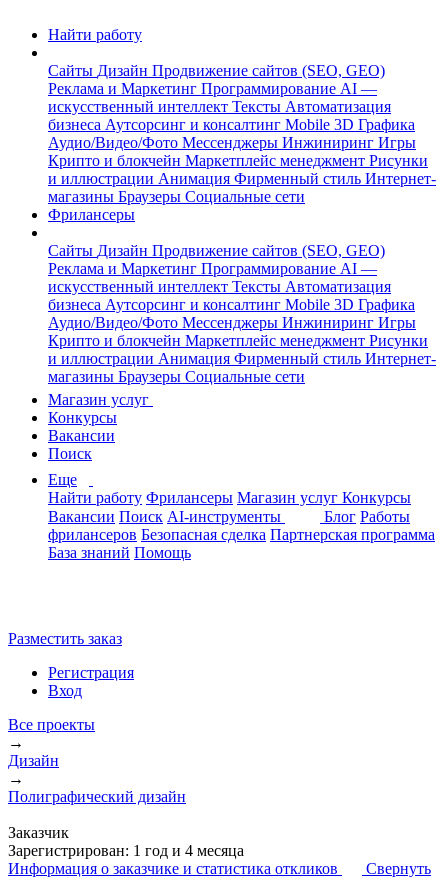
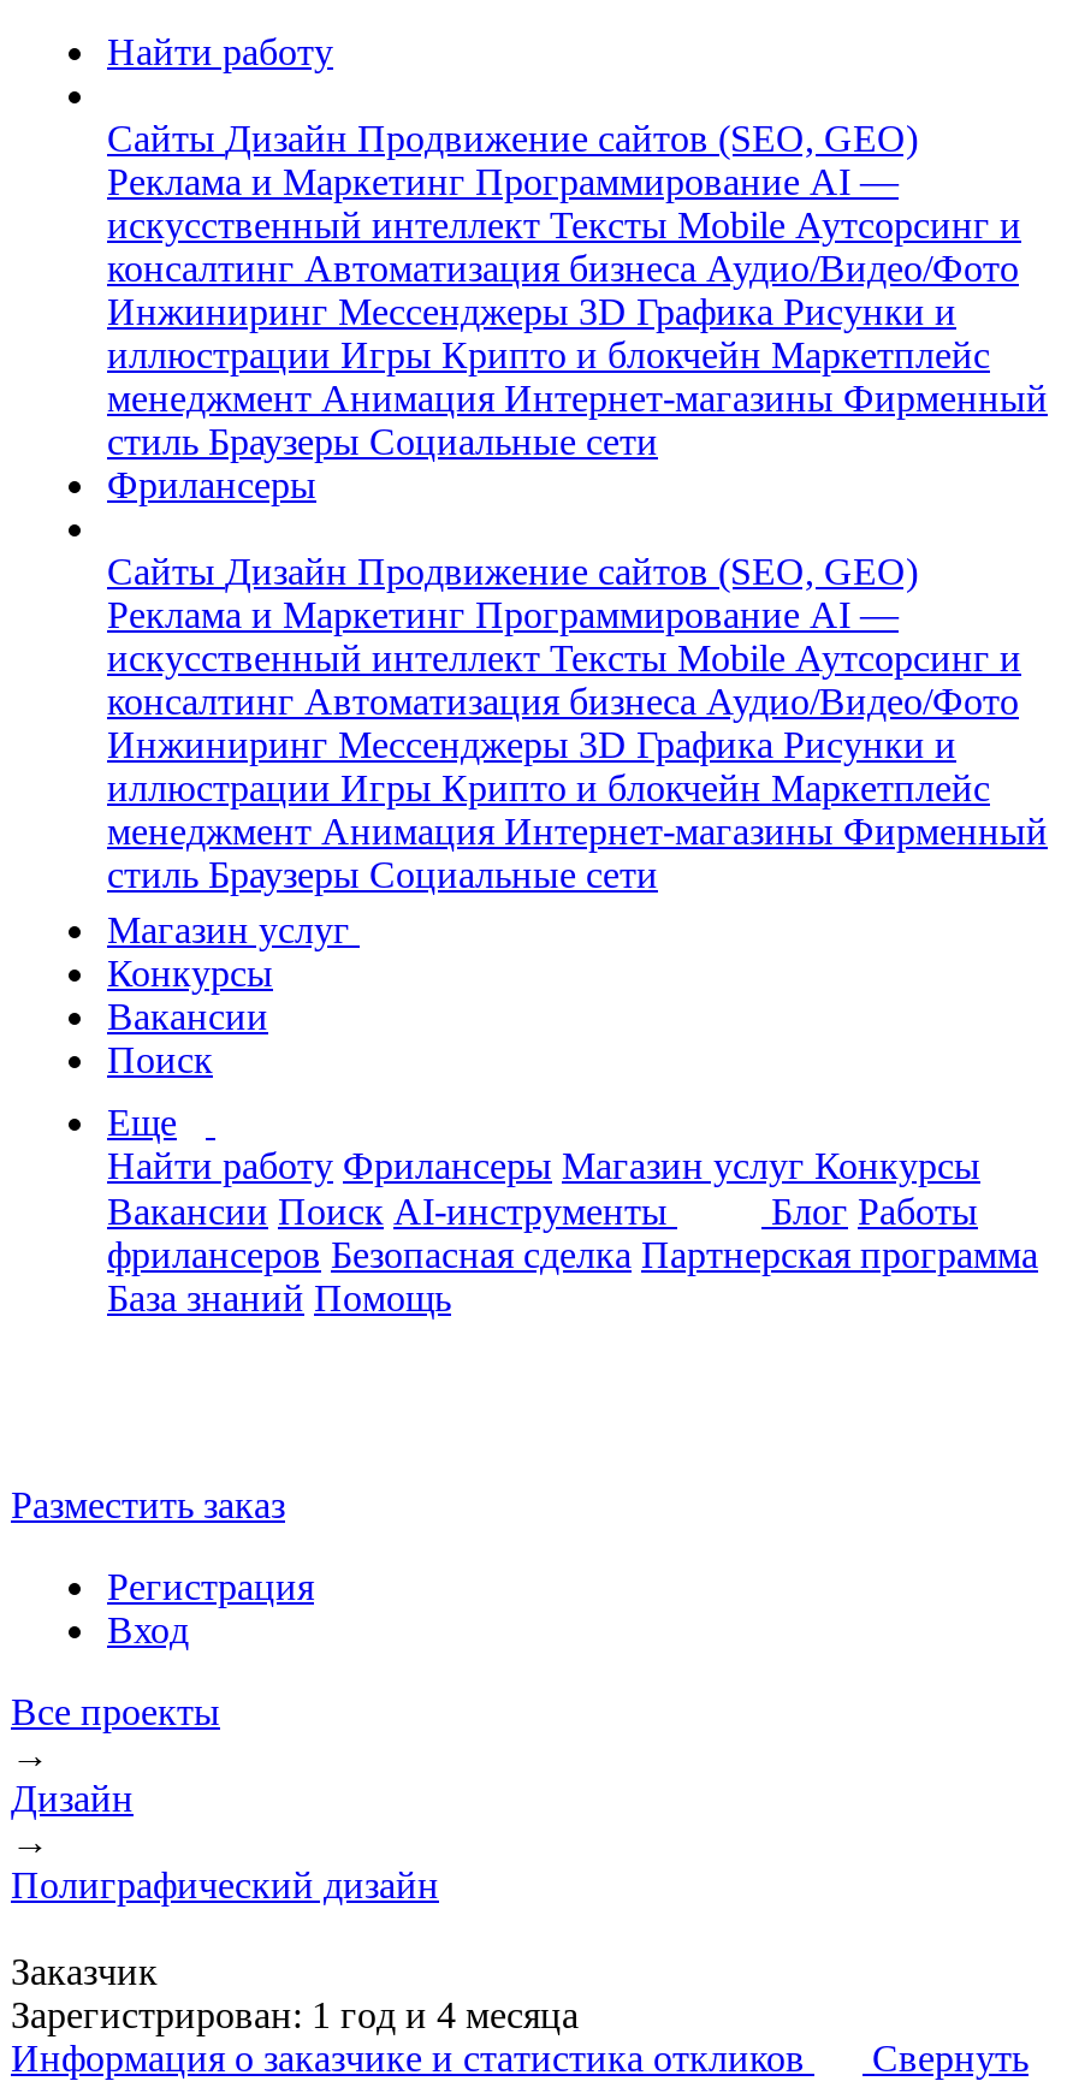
- искусственный интеллект Тексты Автоматизация
- бизнеса Аутсорсинг и консалтинг Mobile 3D Графика
- Аудио/Видео/Фото Мессенджеры Инжиниринг Игры
- Крипто и блокчейн Маркетплейс менеджмент Рисунки
- и иллюстрации Анимация Фирменный стиль Интернет-
- магазины Браузеры Социальные сети
+ искусственный интеллект ТекстыMobile Аутсорсинг и
+ консалтинг Автоматизация бизнеса Аудио/Видео/Фото
+ Инжиниринг Мессенджеры 3D Графика Рисунки и
+ иллюстрации Игры Крипто и блокчейн Маркетплейс
+ менеджмент Анимация Интернет-магазины Фирменный
+ стиль Браузеры Социальные сети

- искусственный интеллект Тексты Автоматизация
- бизнеса Аутсорсинг и консалтинг Mobile 3D Графика
- Аудио/Видео/Фото Мессенджеры Инжиниринг Игры
- Крипто и блокчейн Маркетплейс менеджмент Рисунки
- и иллюстрации Анимация Фирменный стиль Интернет-
- магазины Браузеры Социальные сети
+ искусственный интеллект ТекстыMobile Аутсорсинг и
+ консалтинг Автоматизация бизнеса Аудио/Видео/Фото
+ Инжиниринг Мессенджеры 3D Графика Рисунки и
+ иллюстрации Игры Крипто и блокчейн Маркетплейс
+ менеджмент Анимация Интернет-магазины Фирменный
+ стиль Браузеры Социальные сети
